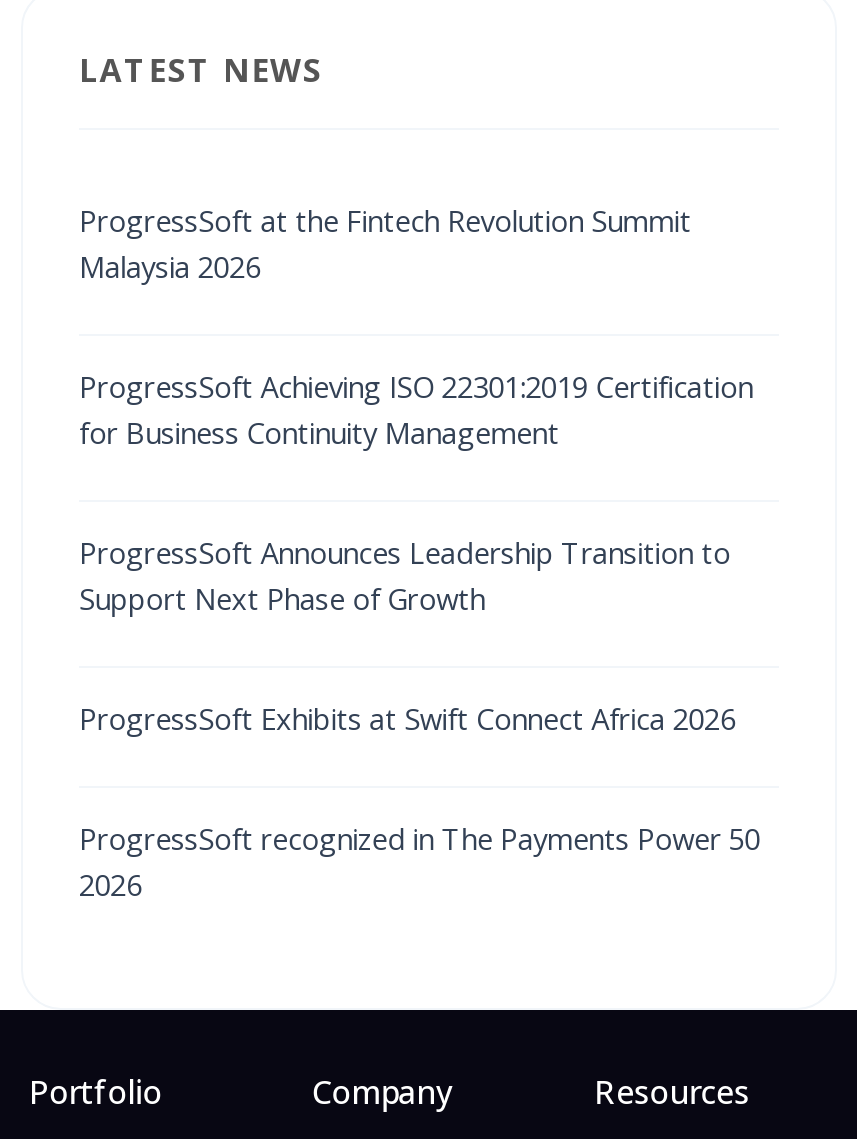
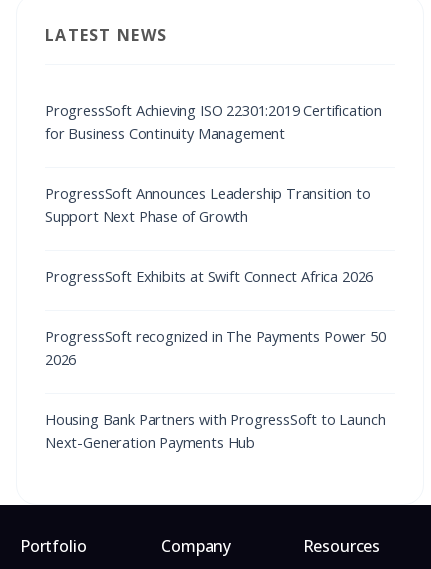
- ProgressSoft at the Fintech Revolution Summit
- Malaysia 2026

moved up: ProgressSoft Achieving ISO 22301:2019 Certification | for Business Continuity Management | ProgressSoft Announces Leadership Transition to | Support Next Phase of Growth | ProgressSoft Exhibits at Swift Connect Africa 2026 | ProgressSoft recognized in The Payments Power 50 | 2026

+ Housing Bank Partners with ProgressSoft to Launch
+ Next-Generation Payments Hub
